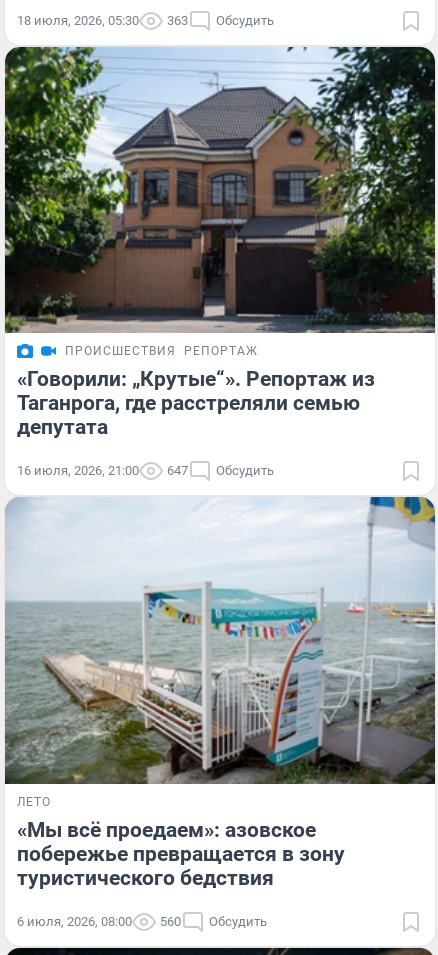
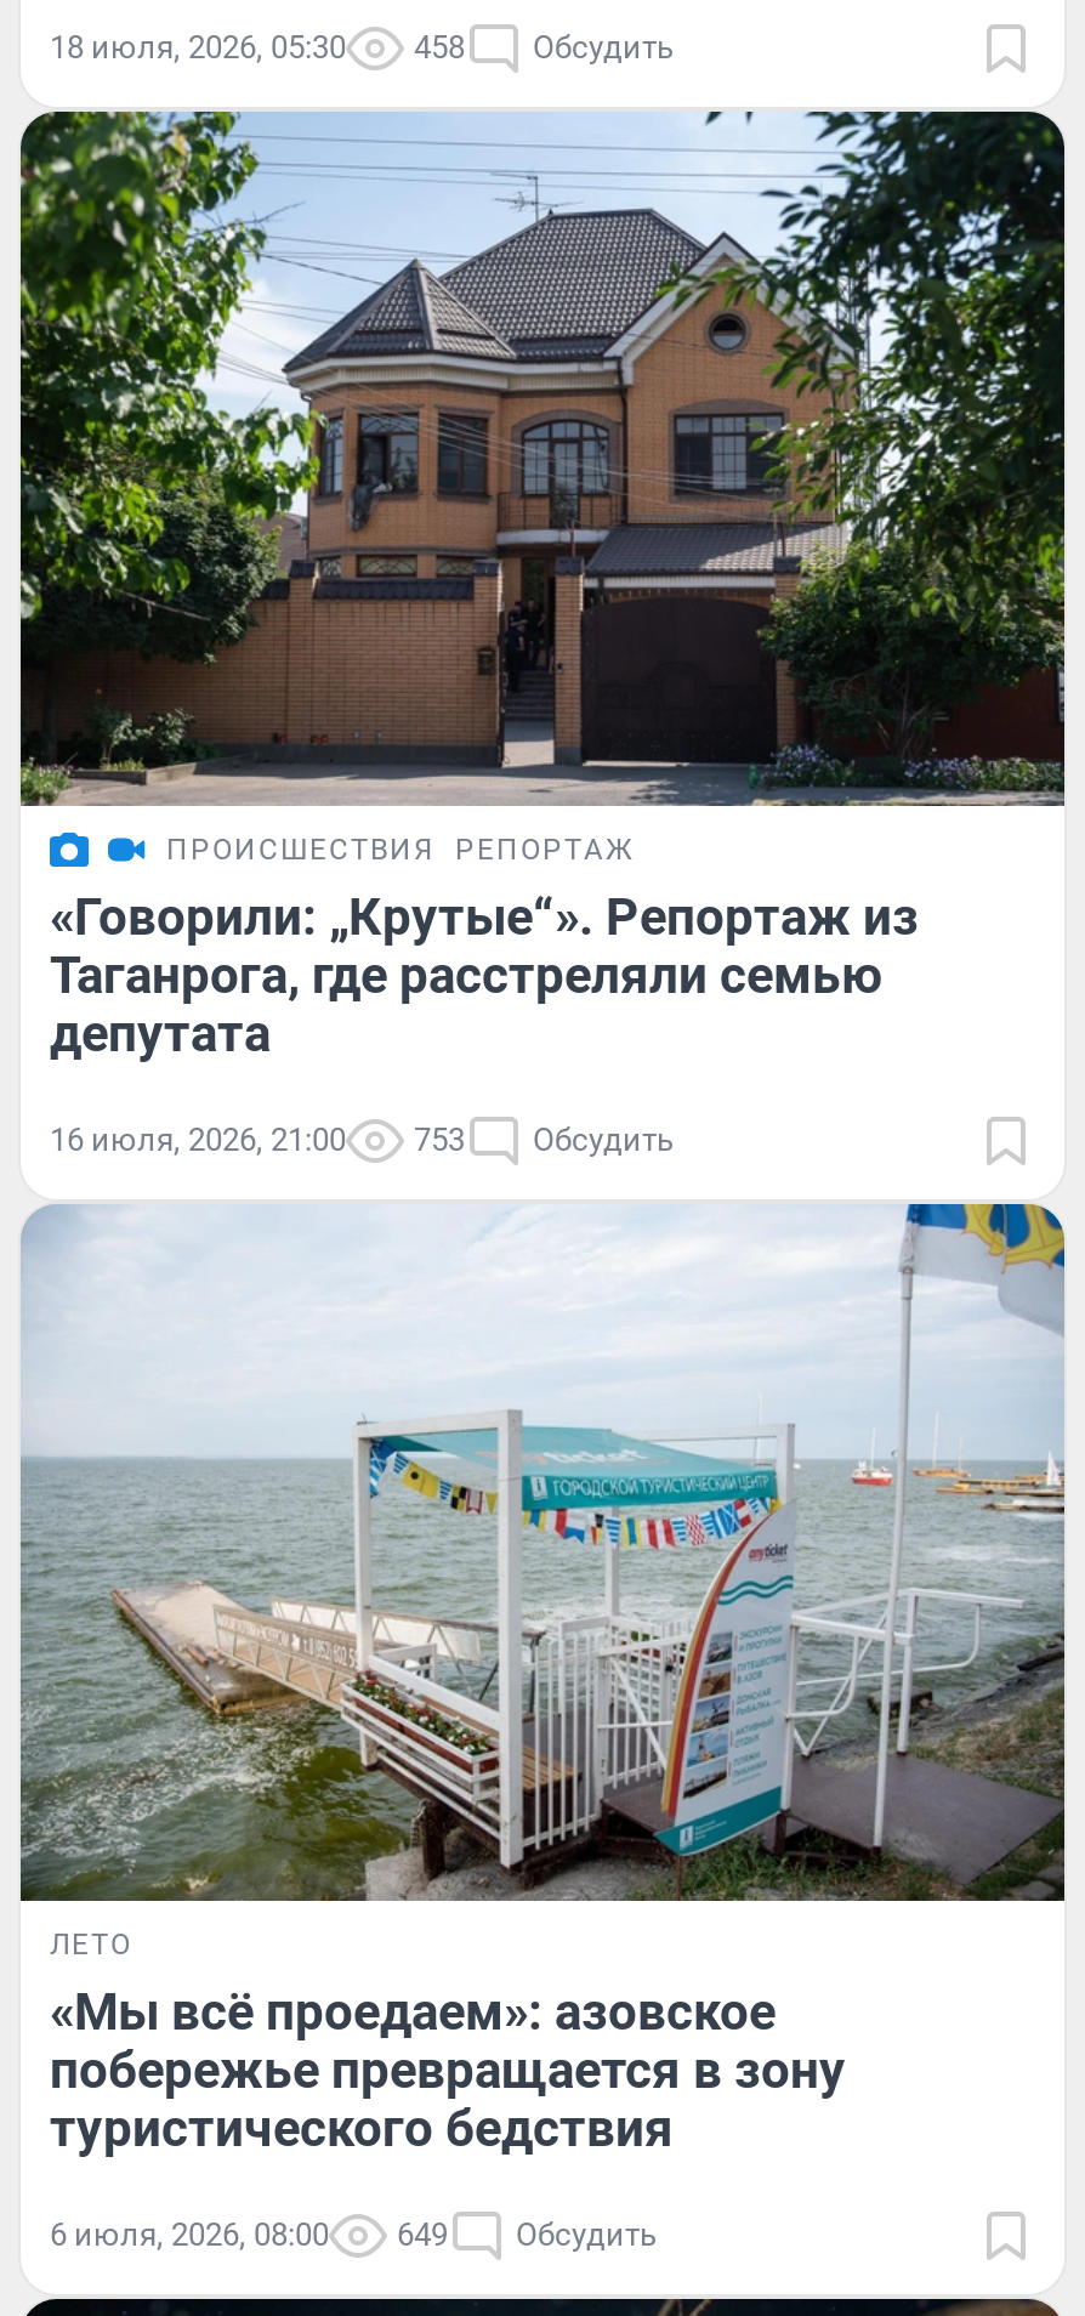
- 18 июля, 2026, 05:30 363 Обсудить
+ 18 июля, 2026, 05:30 458 Обсудить

- 16 июля, 2026, 21:00 647 Обсудить
+ 16 июля, 2026, 21:00 753 Обсудить

- 6 июля, 2026, 08:00 560 Обсудить
+ 6 июля, 2026, 08:00 649 Обсудить
